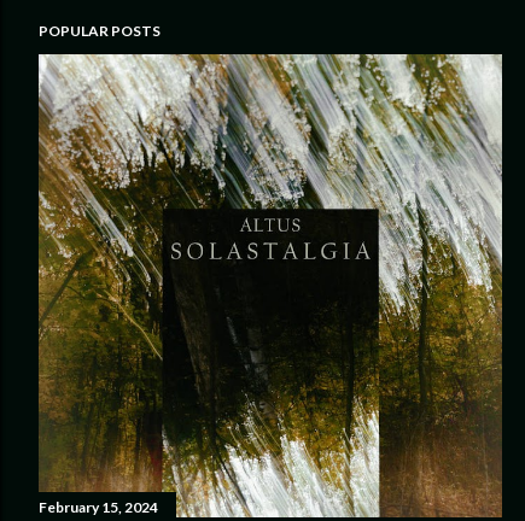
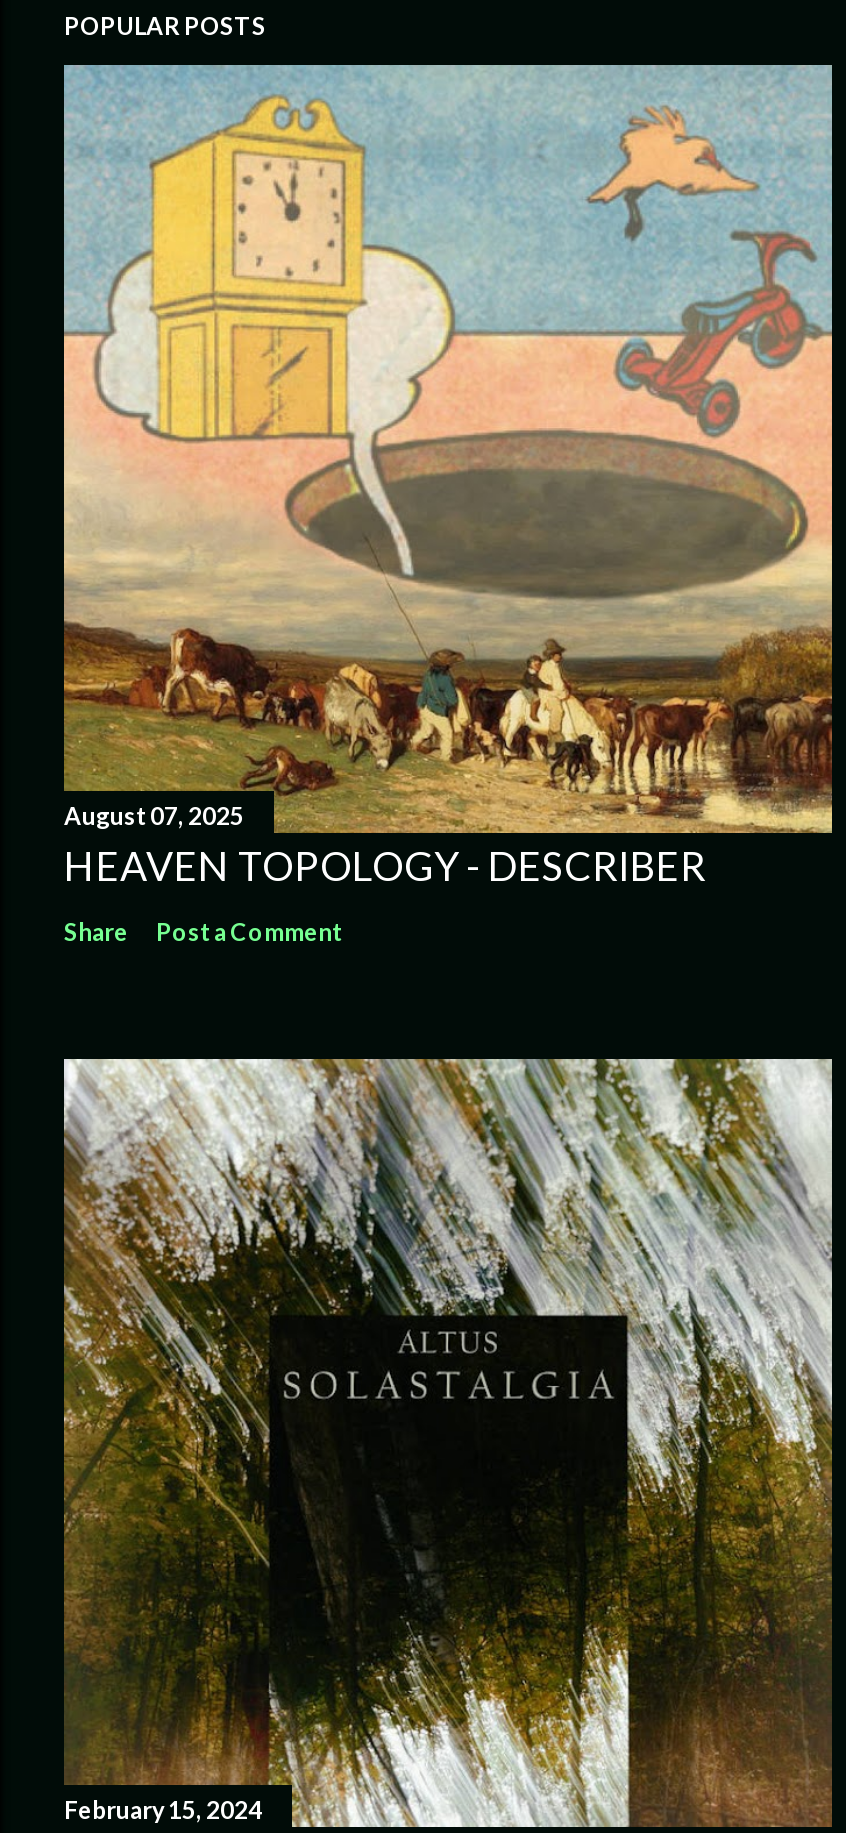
+ [image]
+ August 07, 2025
+ HEAVEN TOPOLOGY - DESCRIBER
+ Share
+ Post a Comment
